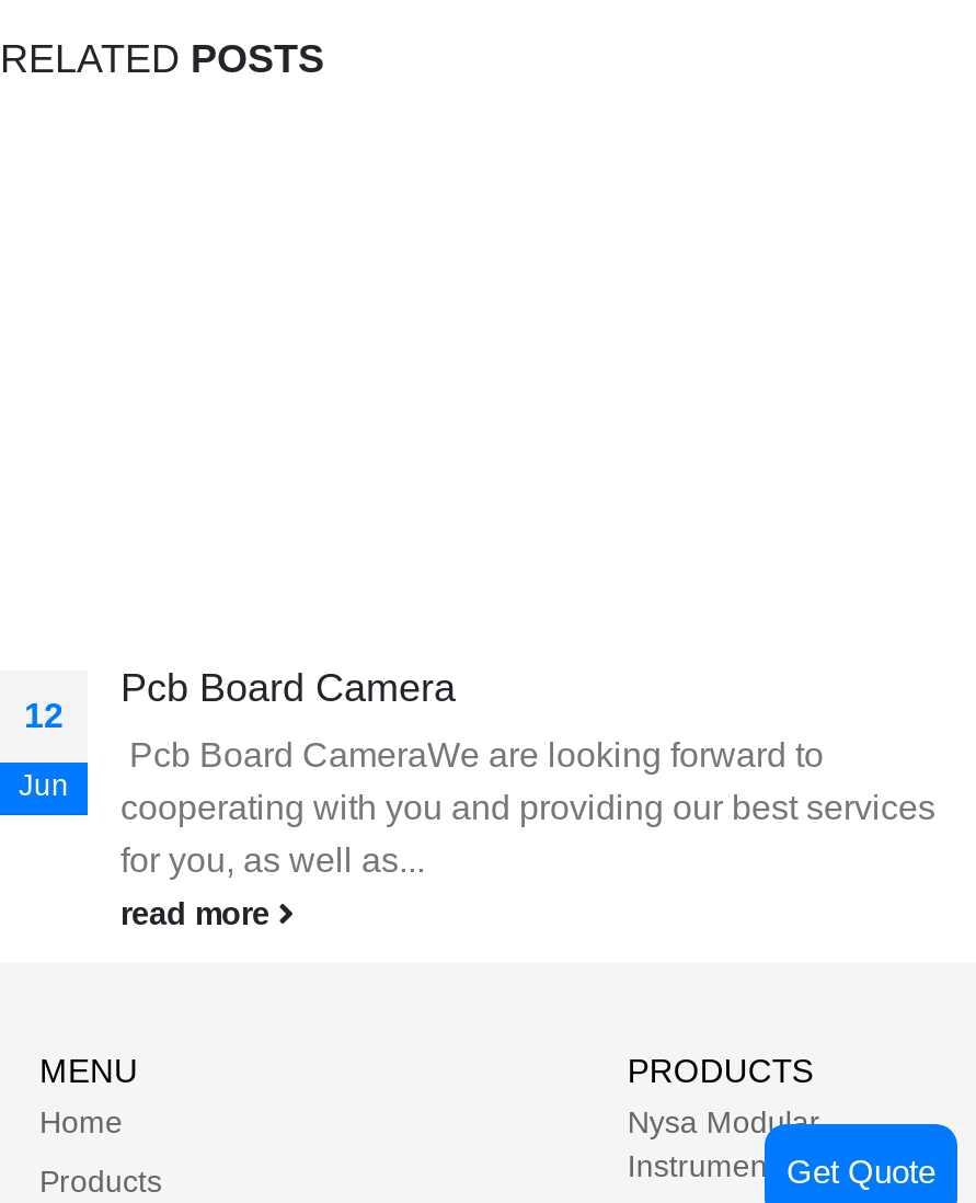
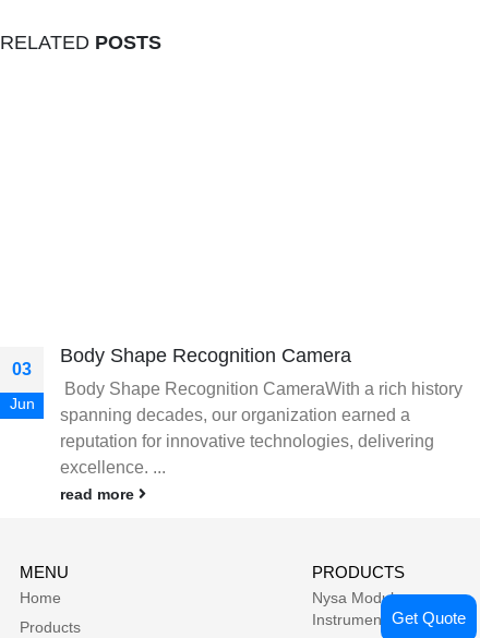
- Pcb Board Camera
+ Body Shape Recognition Camera

- 12
+ 03

- Pcb Board CameraWe are looking forward to
- cooperating with you and providing our best services
- for you, as well as...
+ Body Shape Recognition CameraWith a rich history
+ spanning decades, our organization earned a
+ reputation for innovative technologies, delivering
+ excellence. ...
